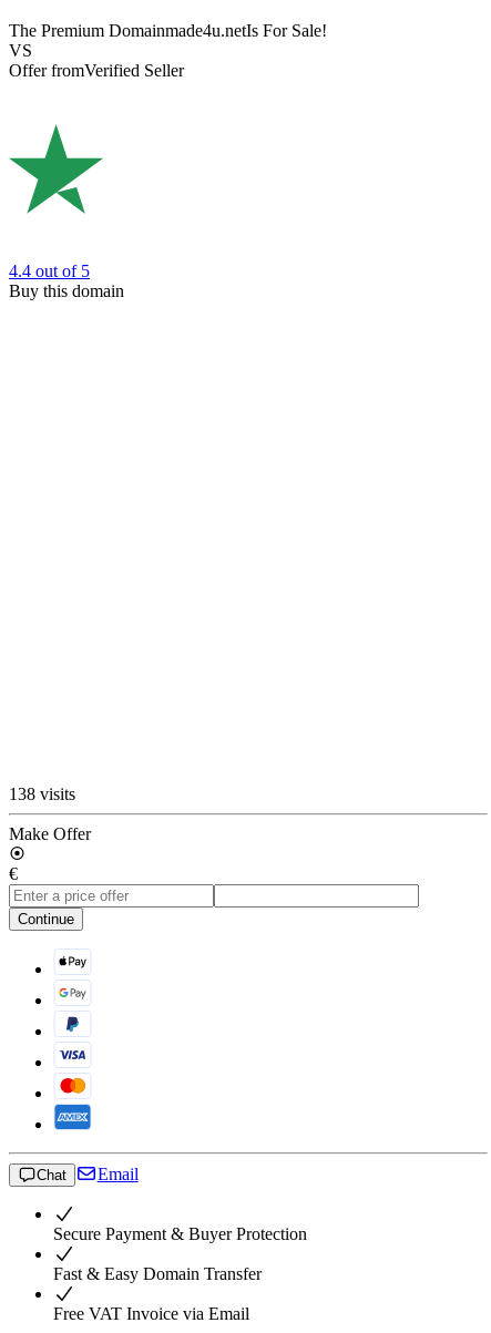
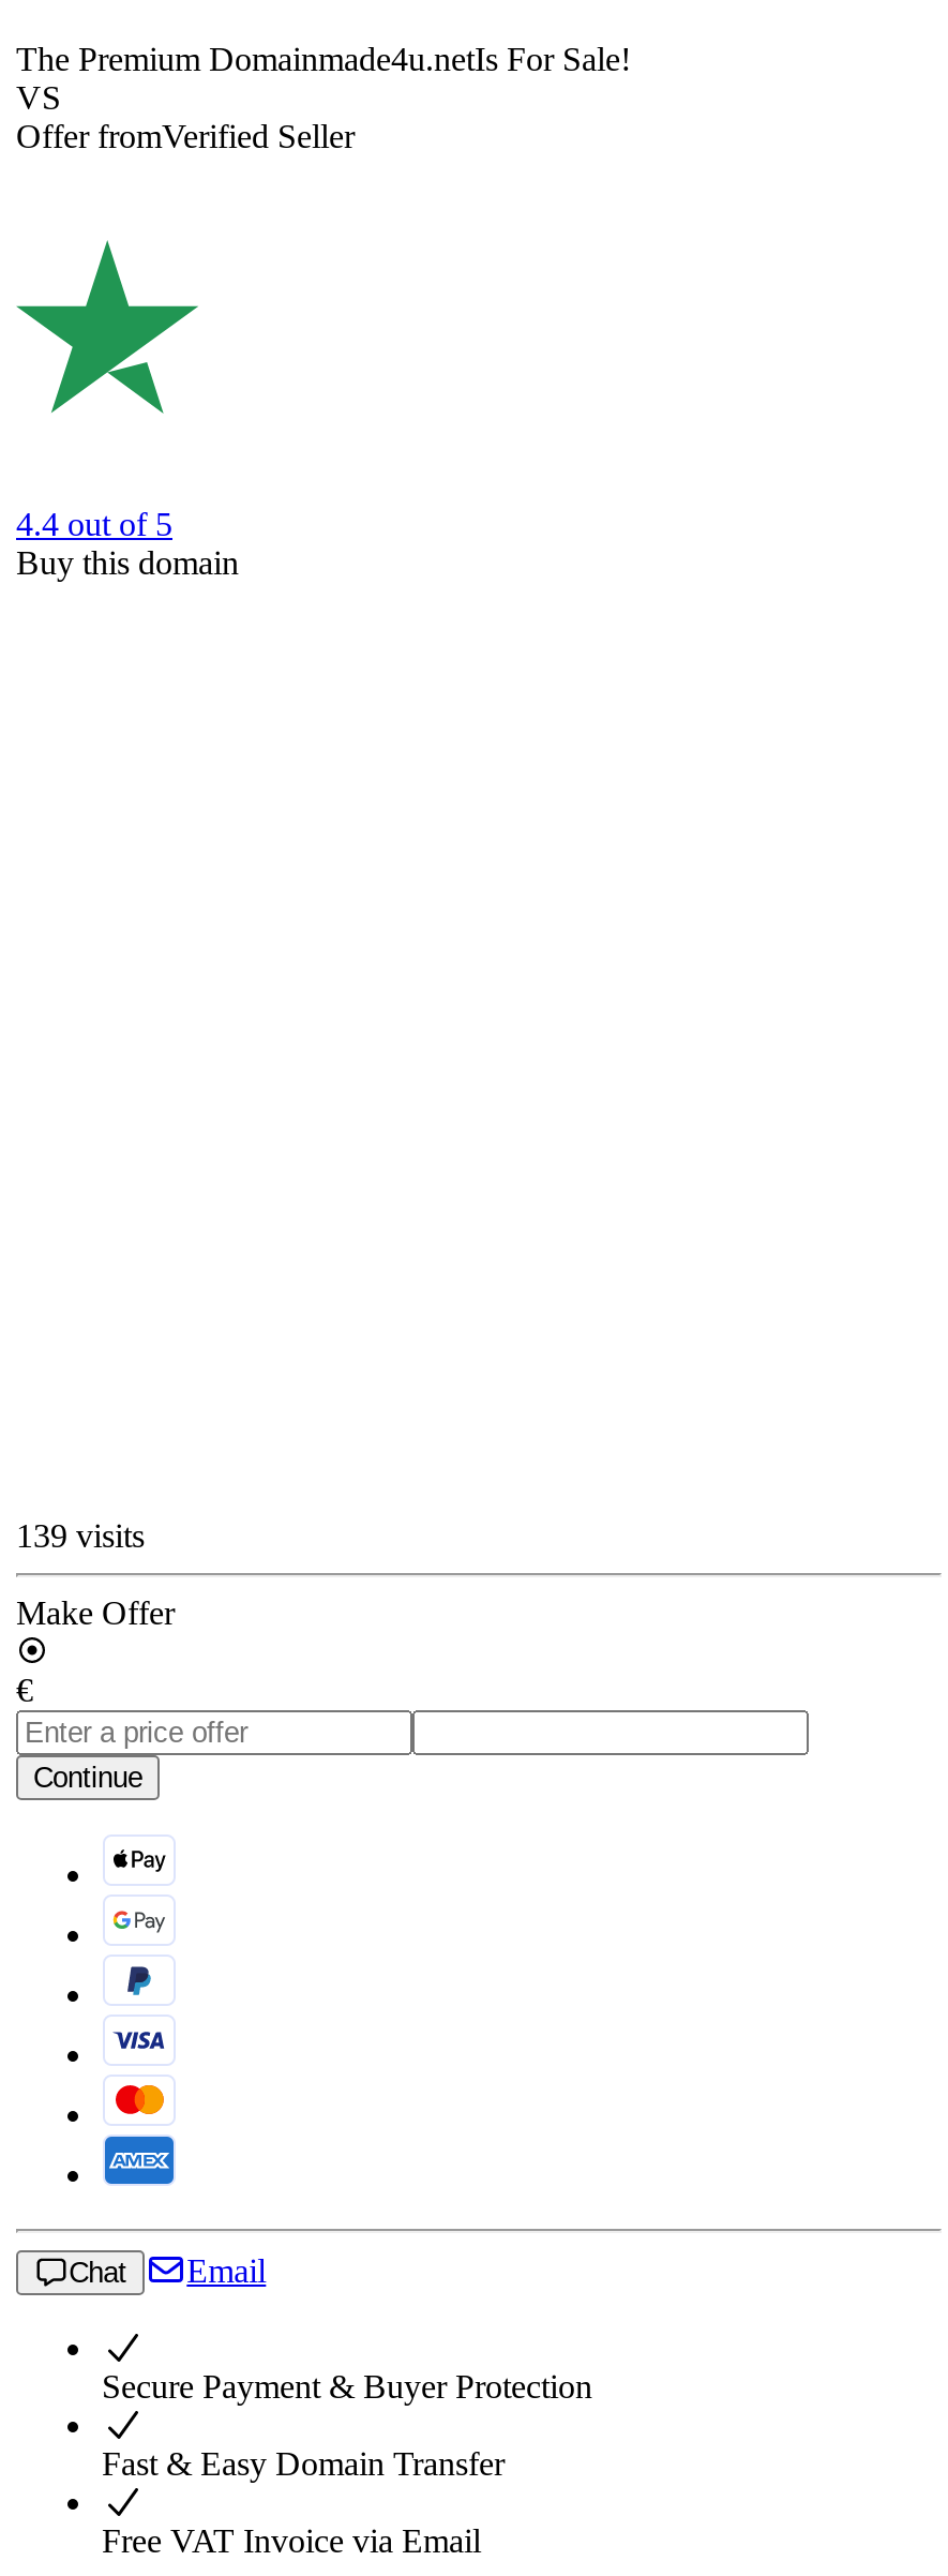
- 138 visits
+ 139 visits
